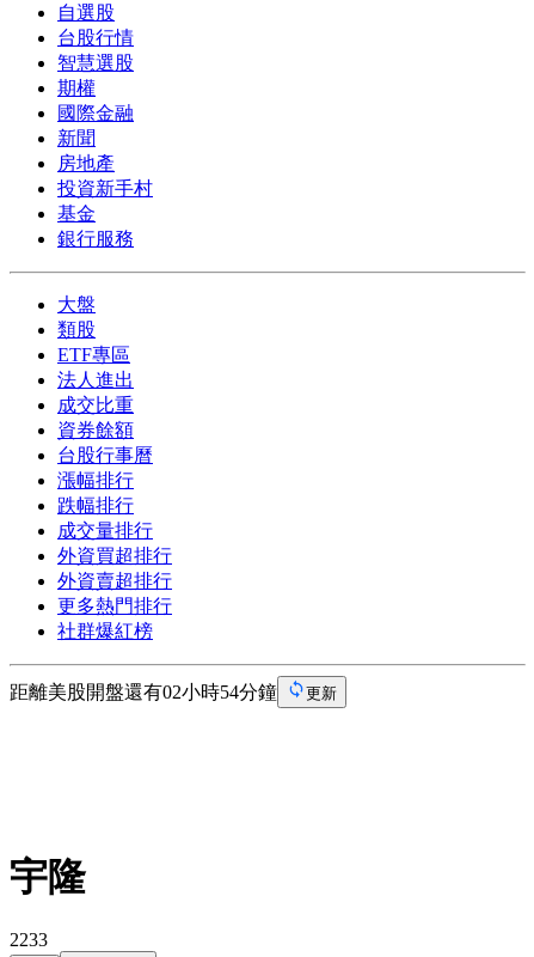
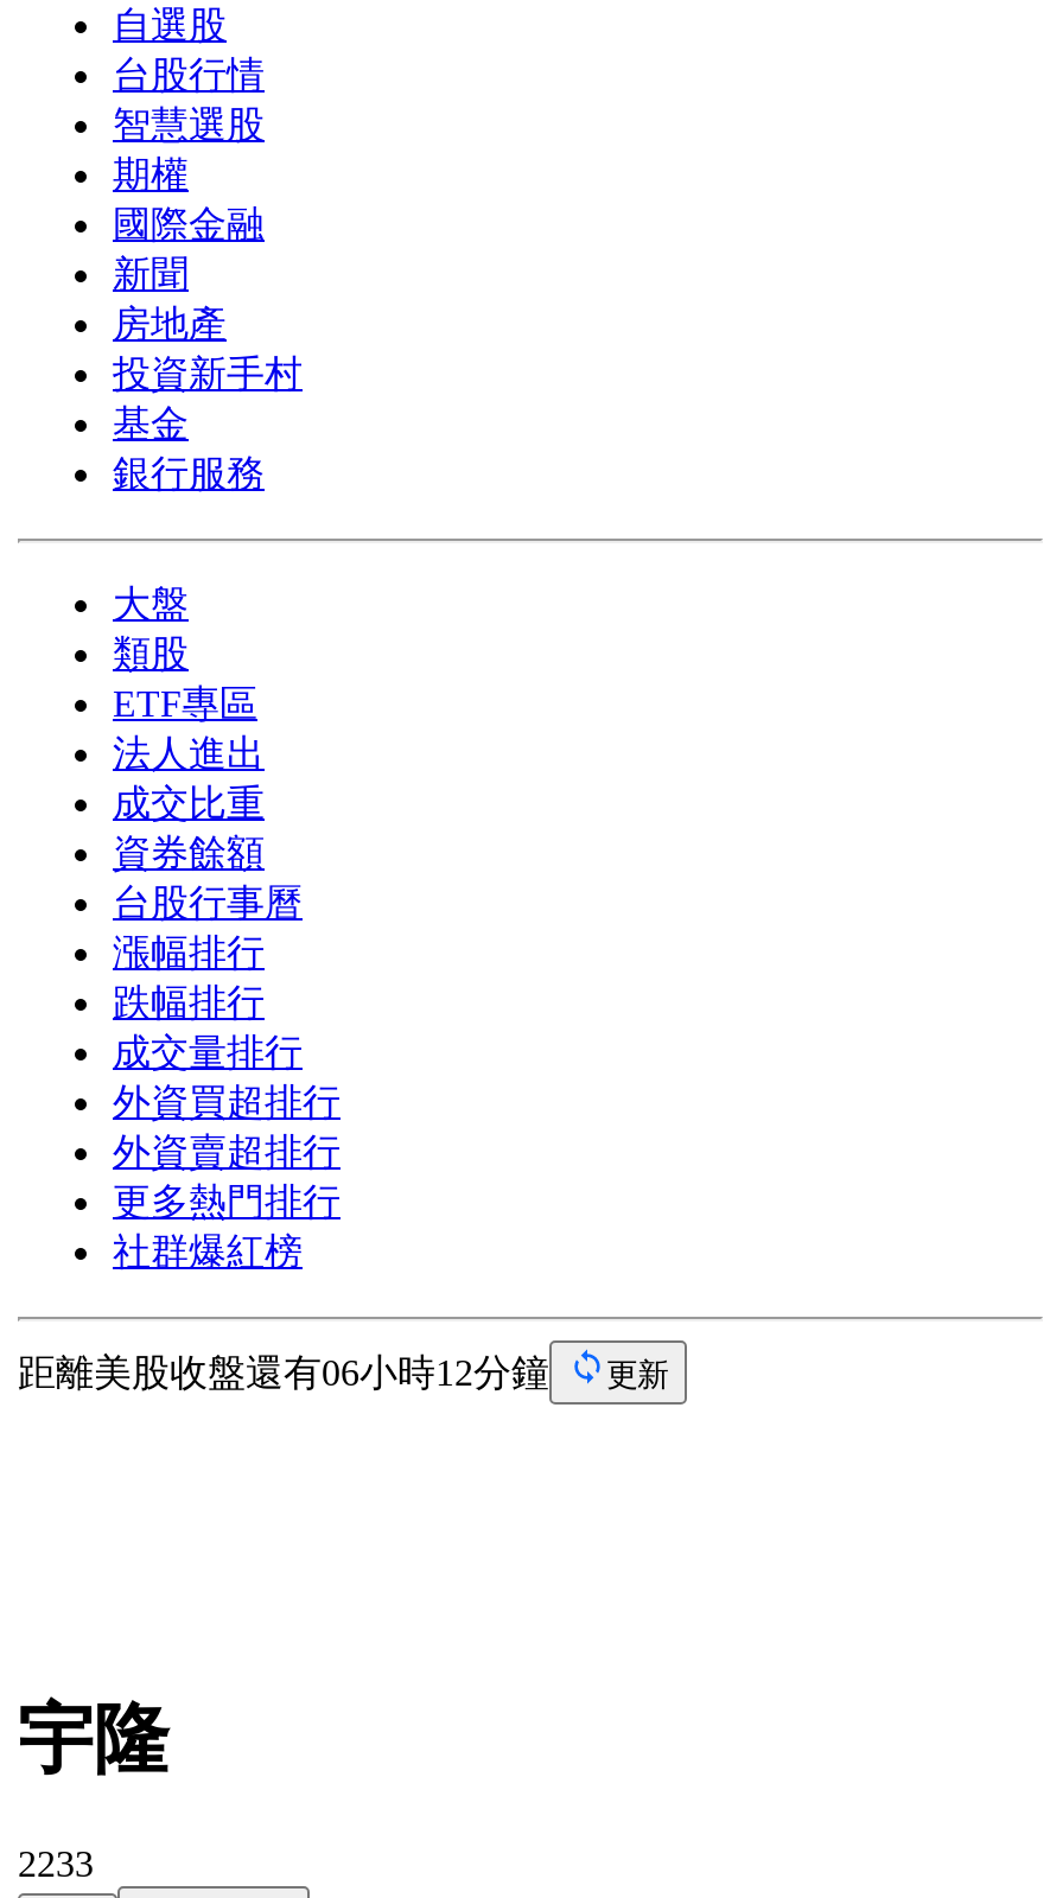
- 距離美股開盤還有02小時54分鐘
+ 距離美股收盤還有06小時12分鐘
